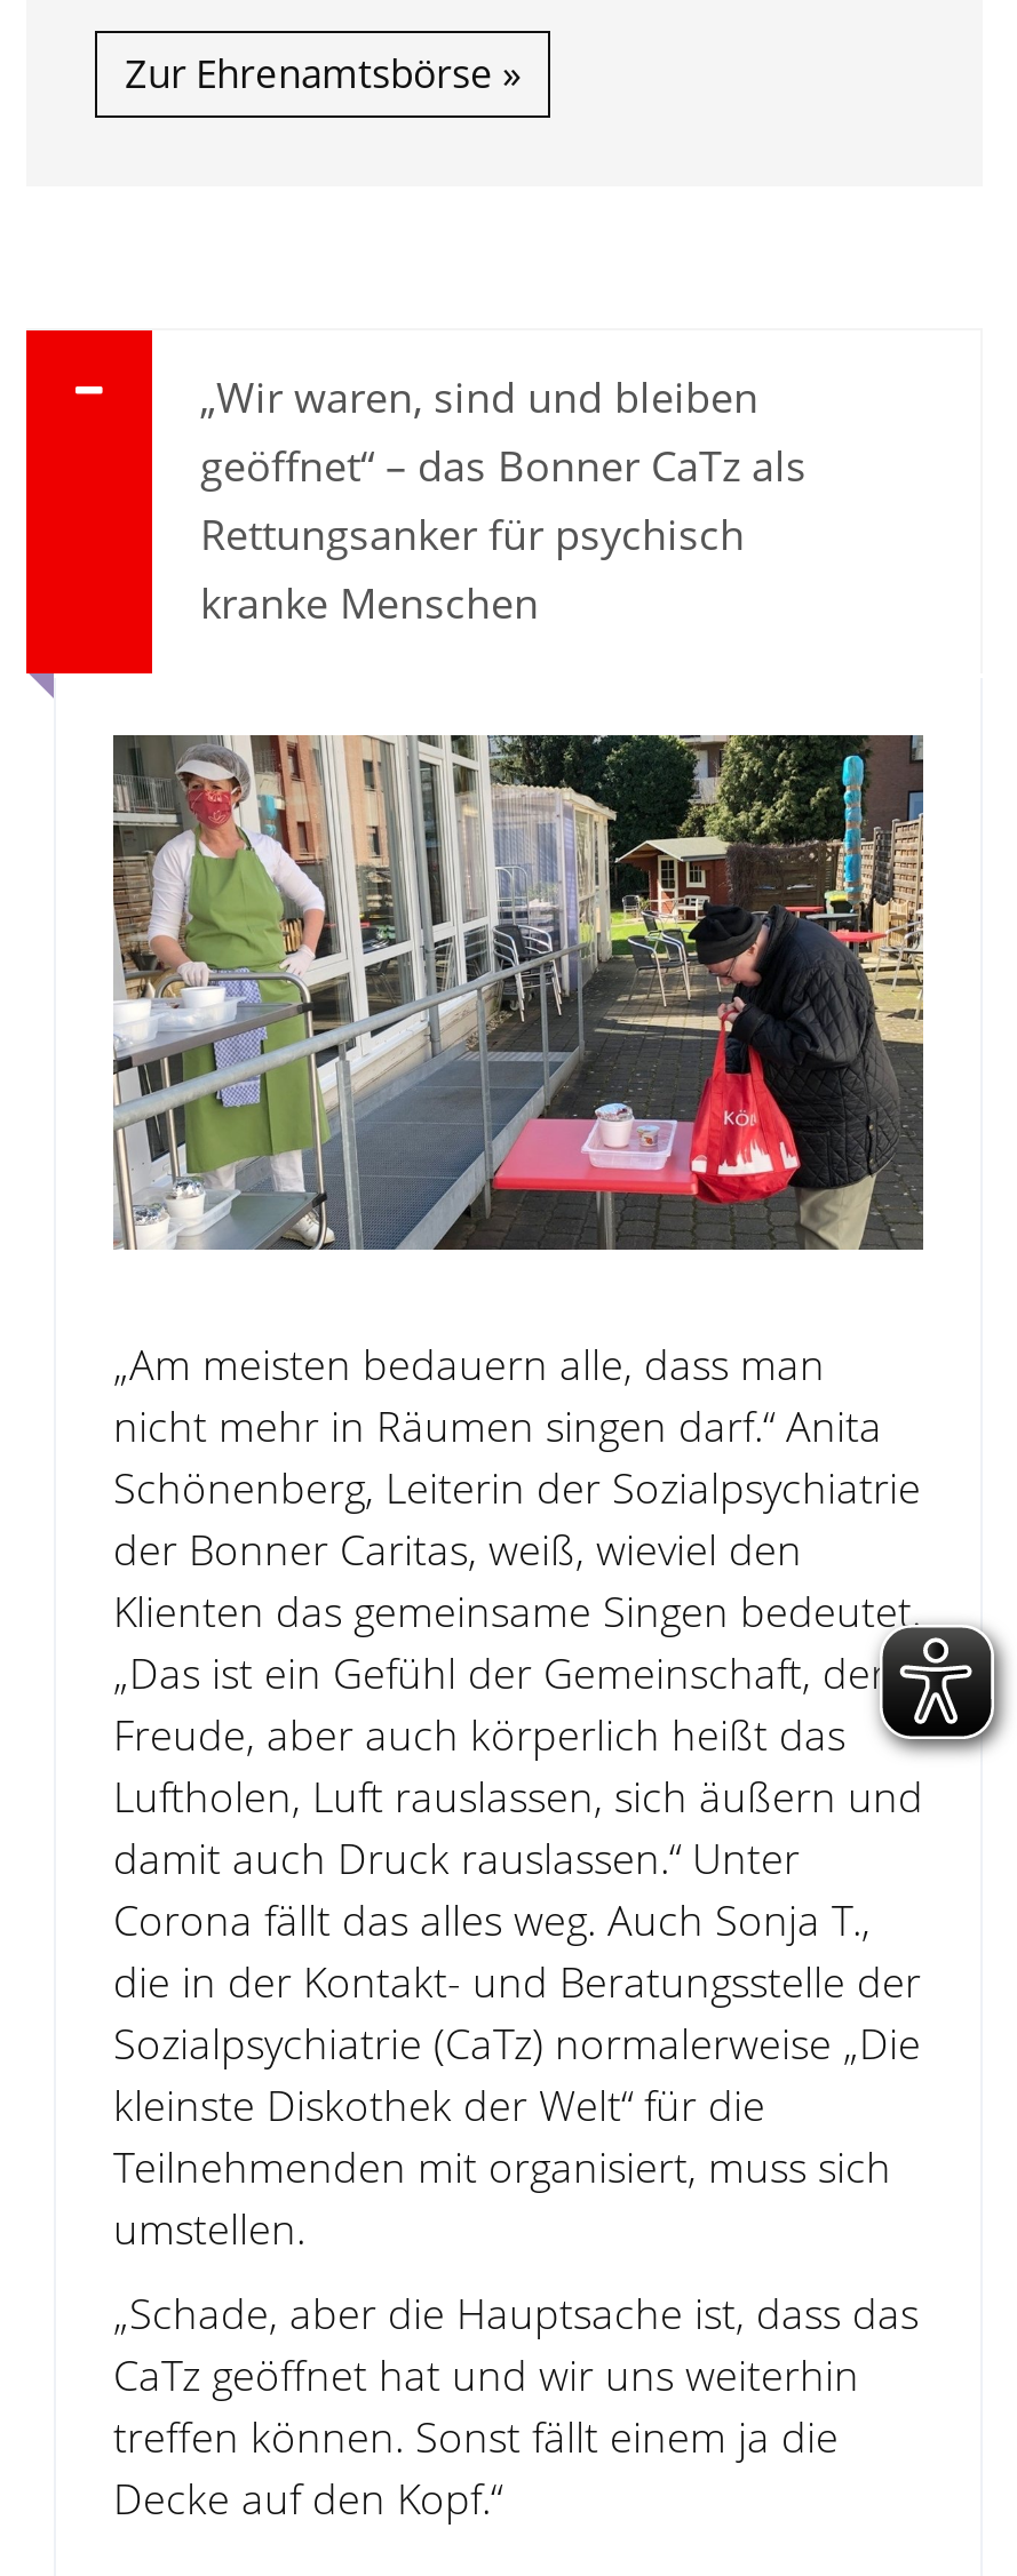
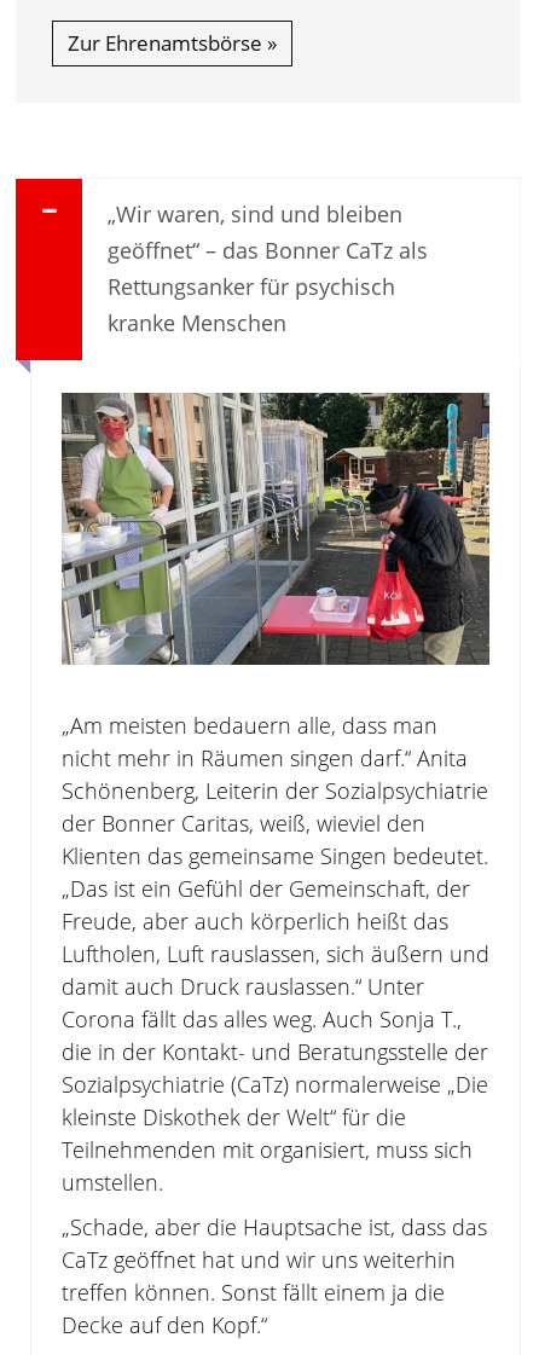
- [image]
